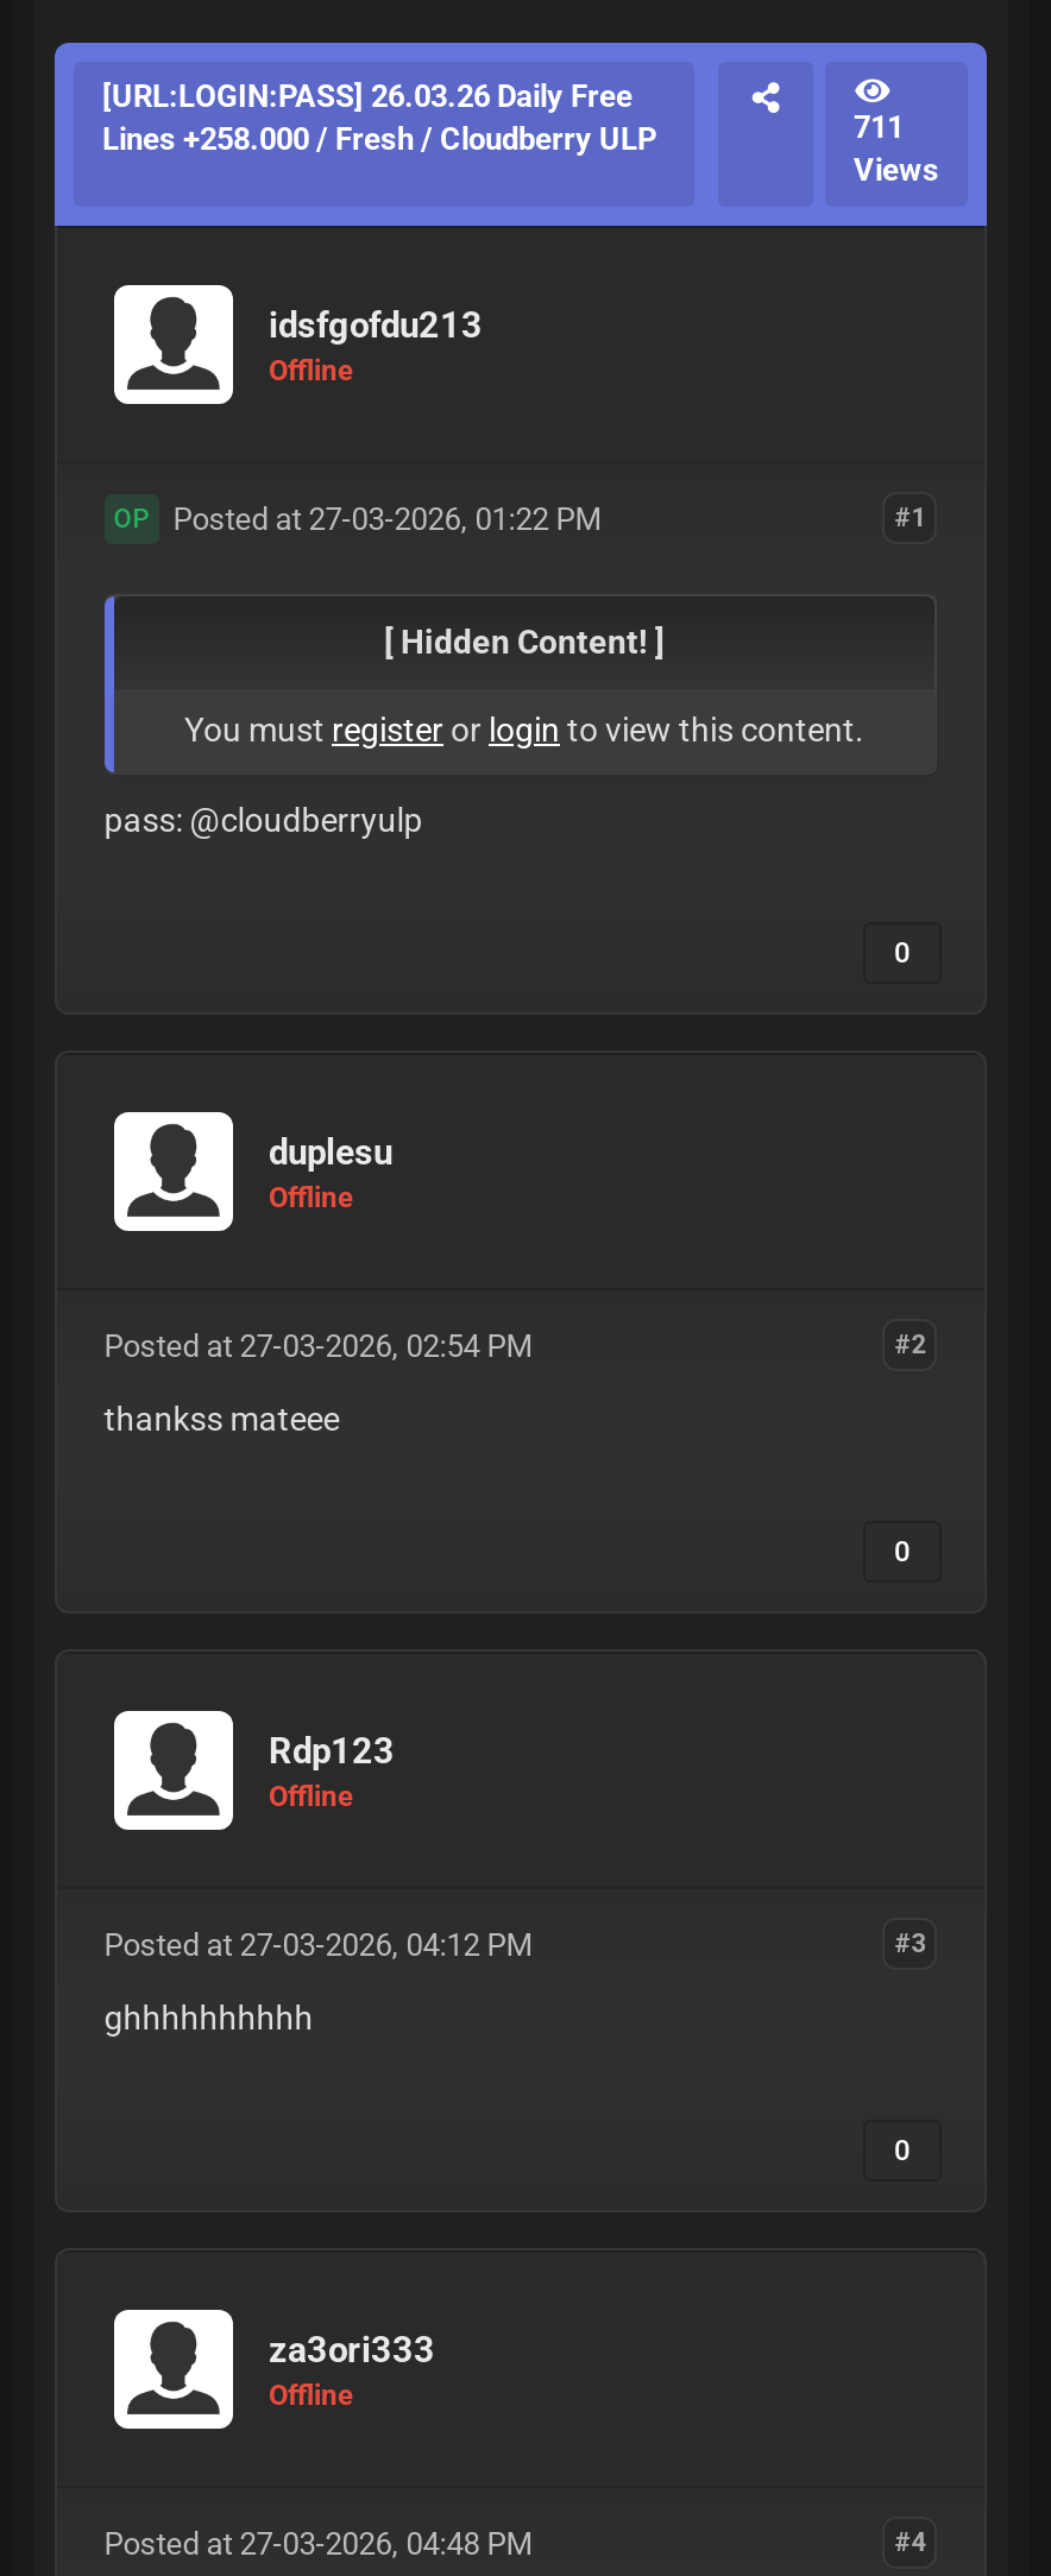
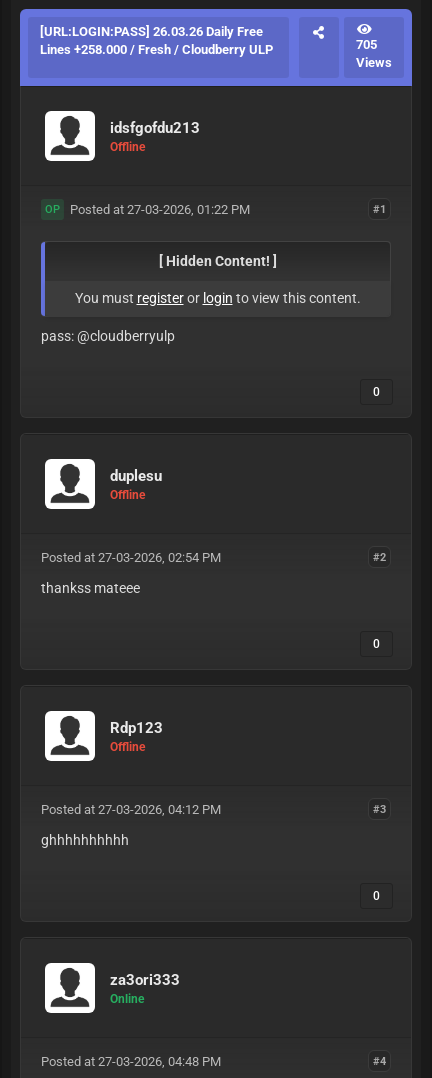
- 711
+ 705

- Offline
+ Online
